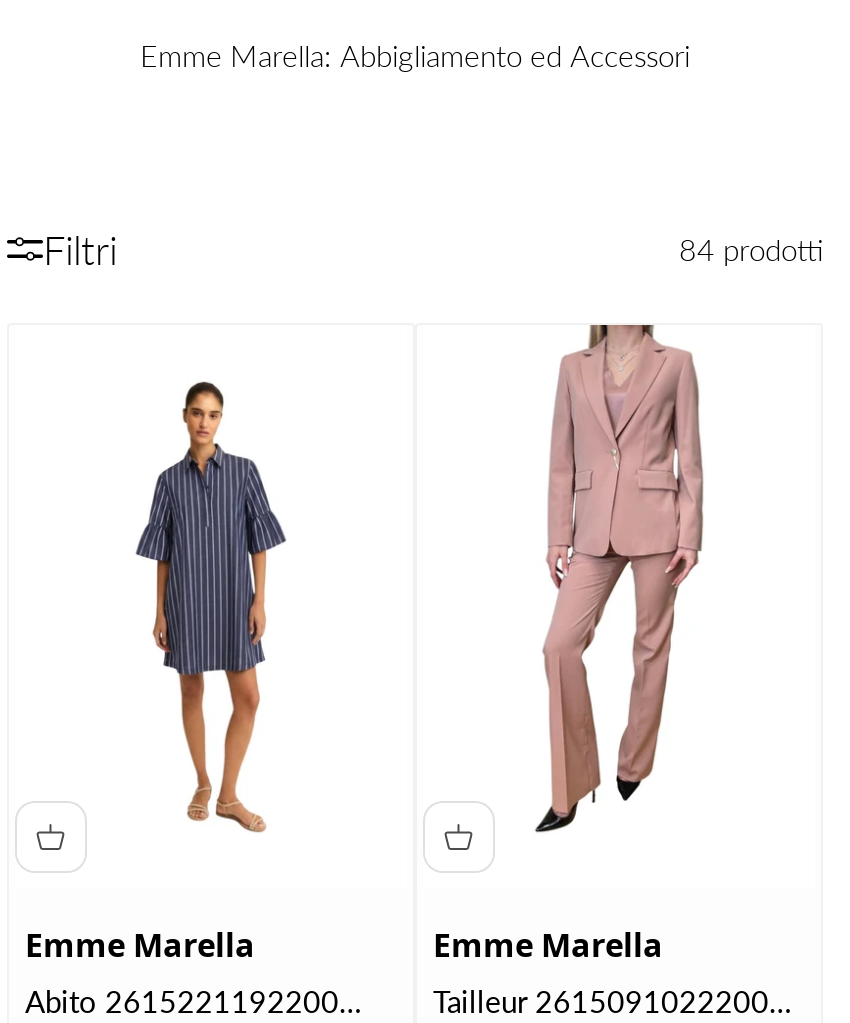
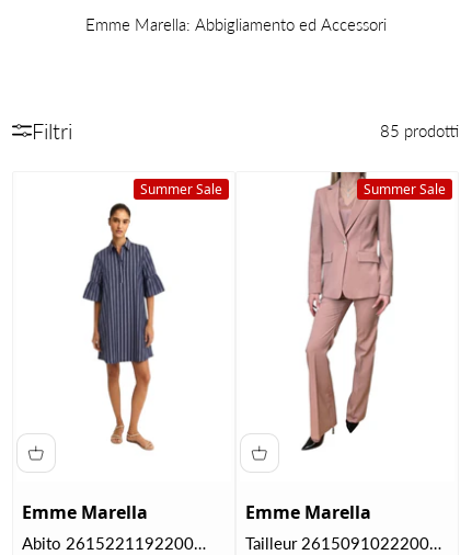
- 84 prodotti
+ 85 prodotti

+ Summer Sale

+ Summer Sale
